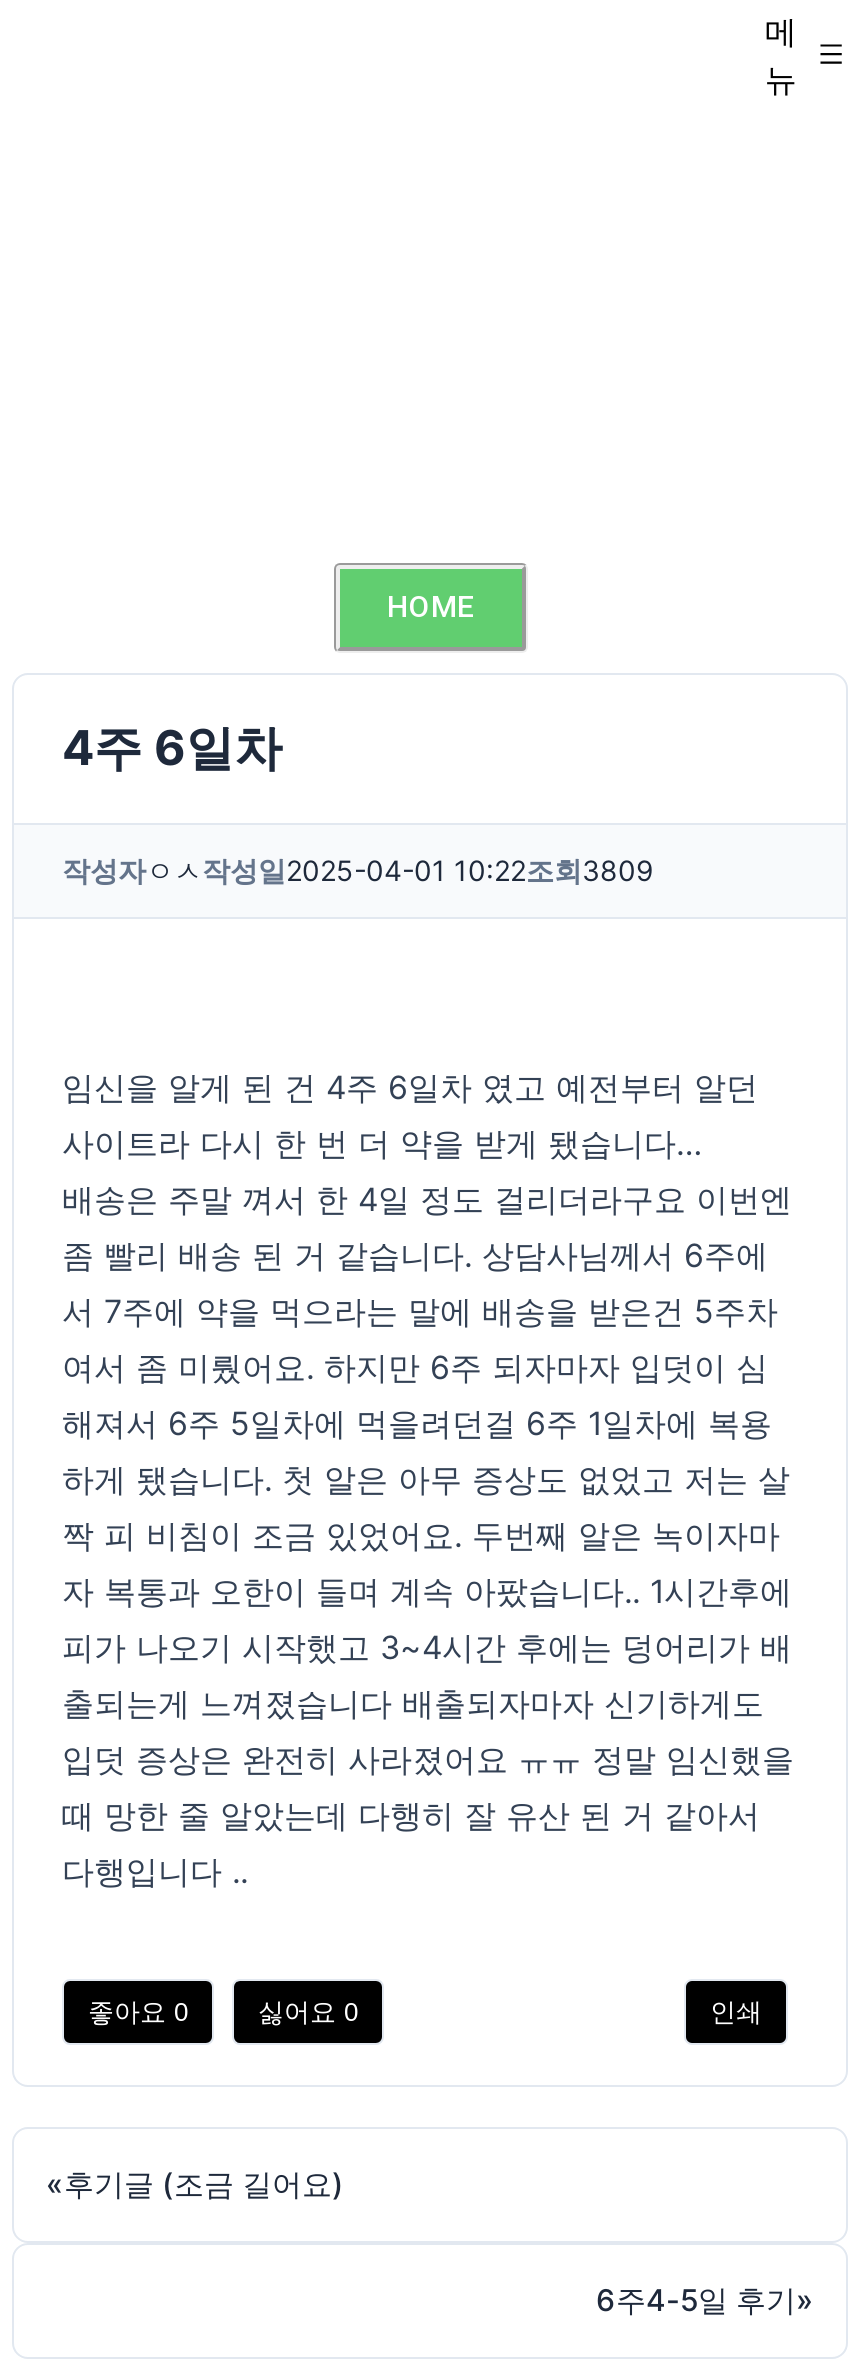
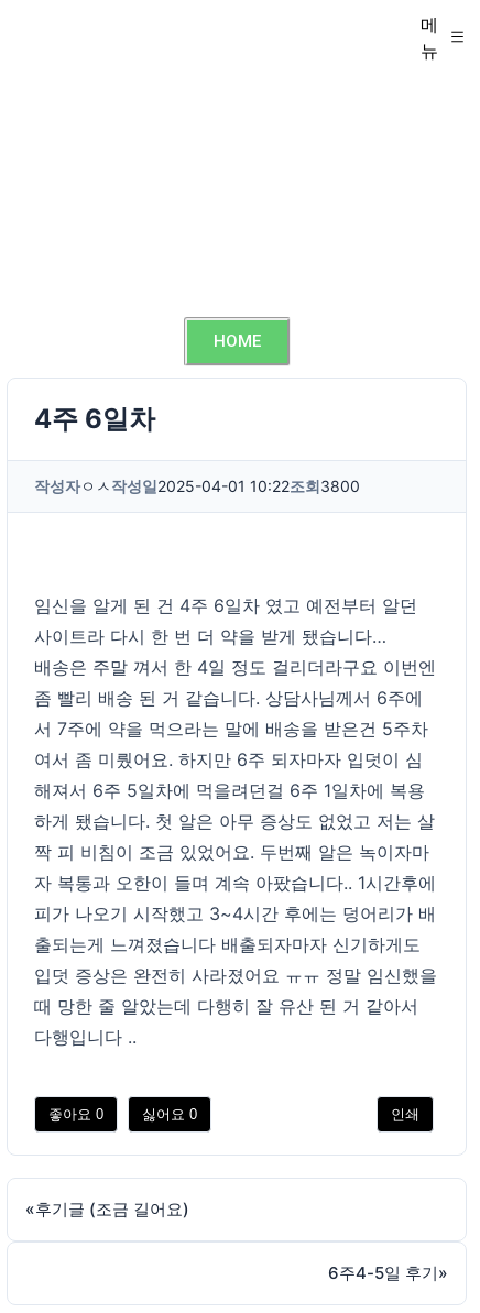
- 작성자 ㅇㅅ 작성일2025-04-01 10:22조회3809
+ 작성자 ㅇㅅ 작성일2025-04-01 10:22조회3800
